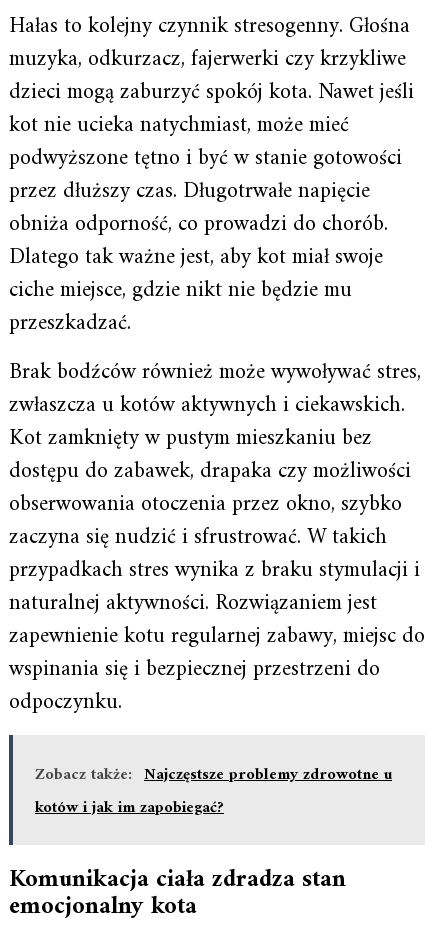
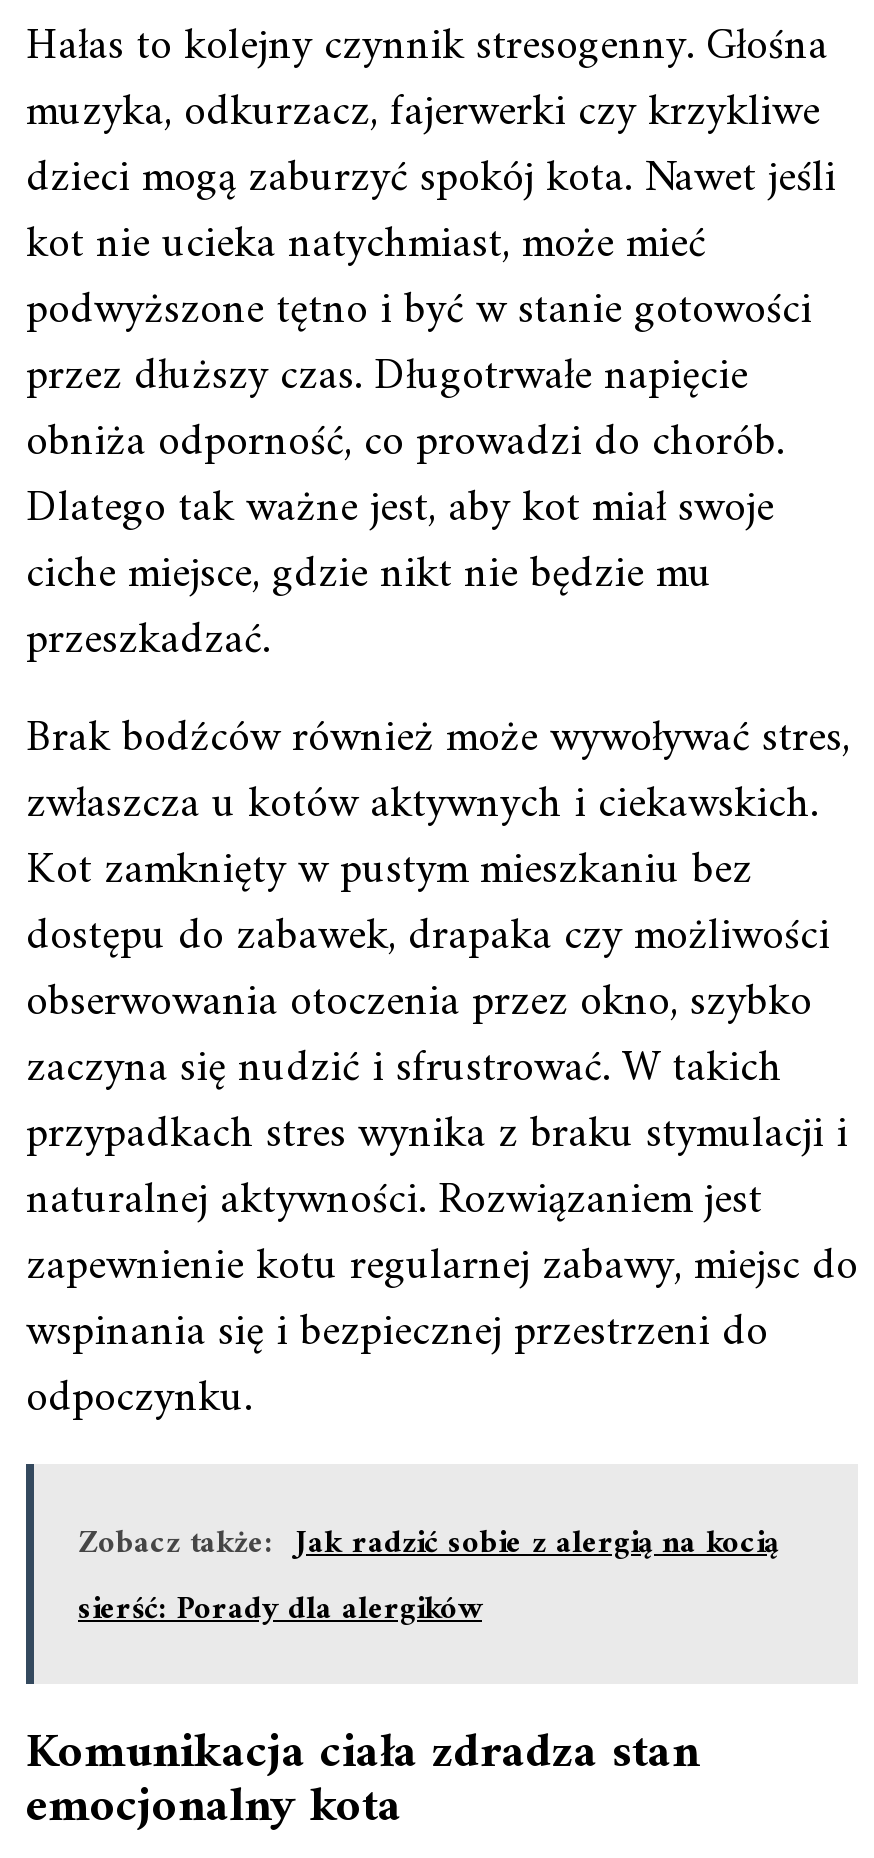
- Zobacz także: Najczęstsze problemy zdrowotne u
- kotów i jak im zapobiegać?
+ Zobacz także: Jak radzić sobie z alergią na kocią
+ sierść: Porady dla alergików
